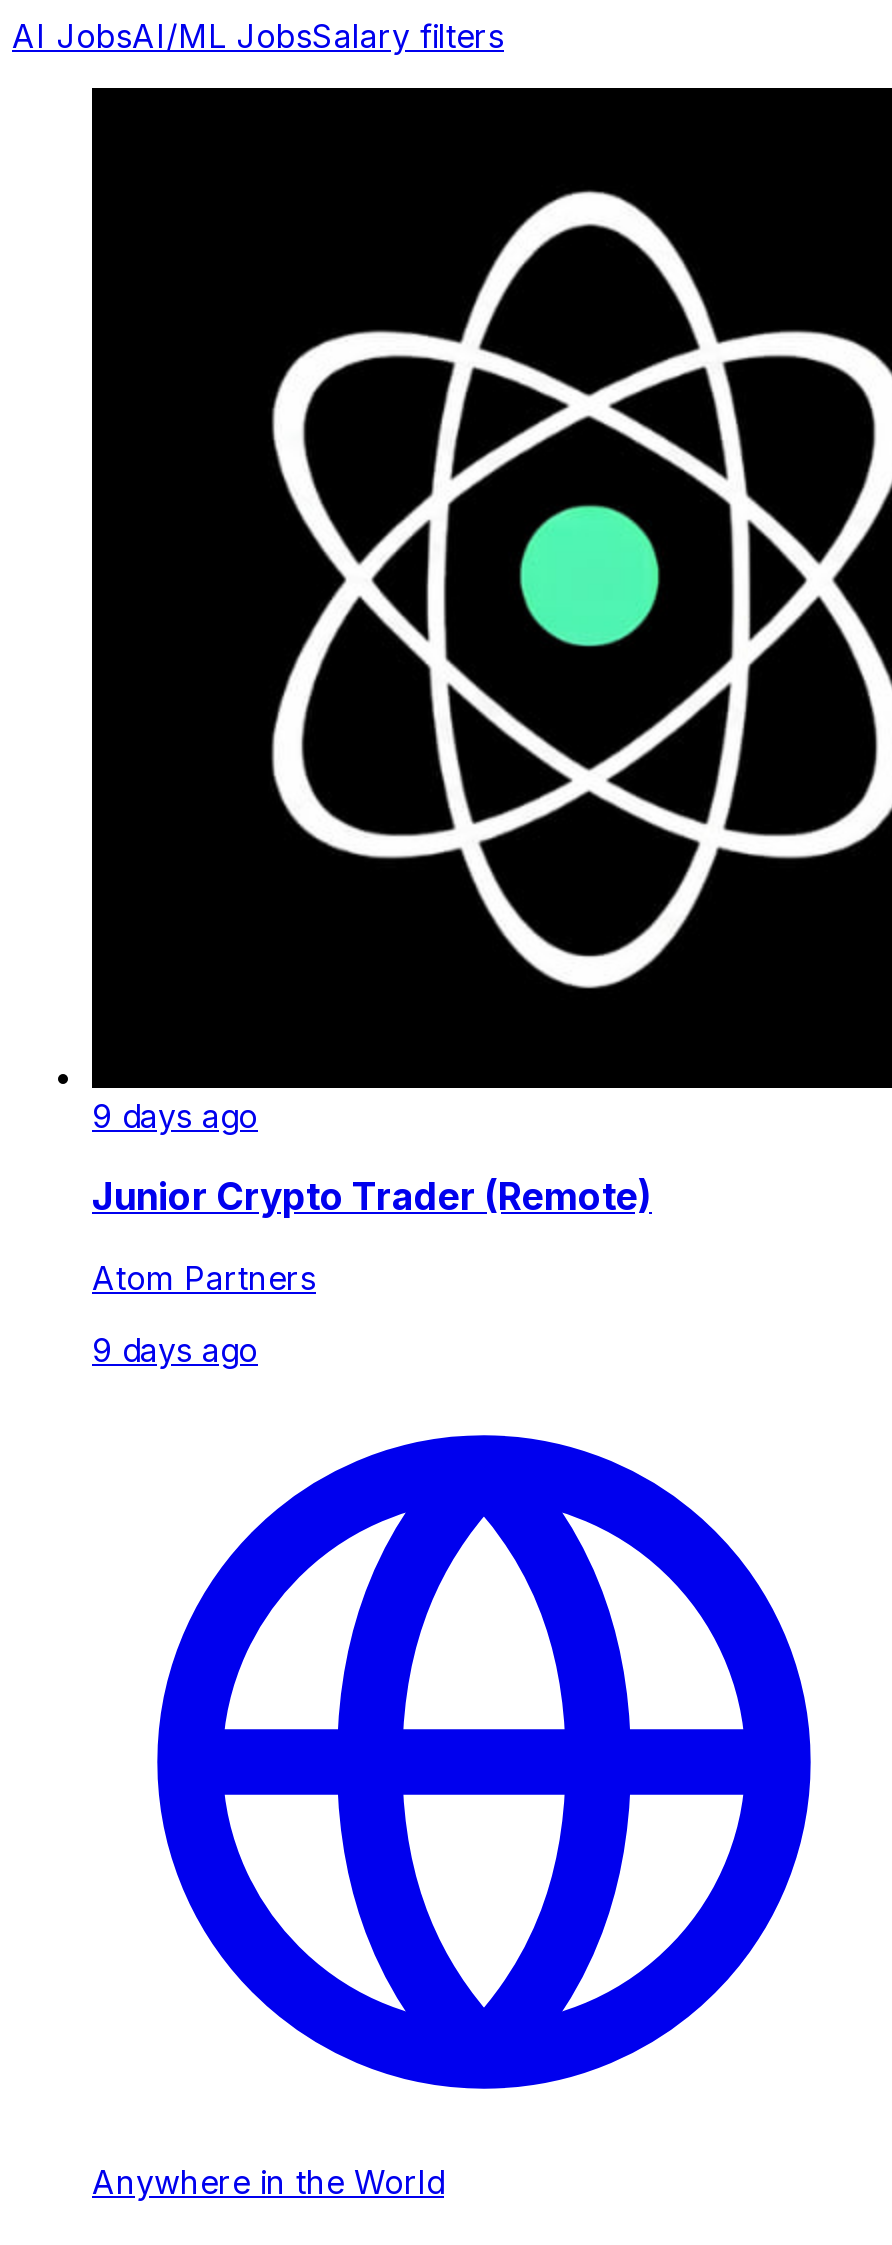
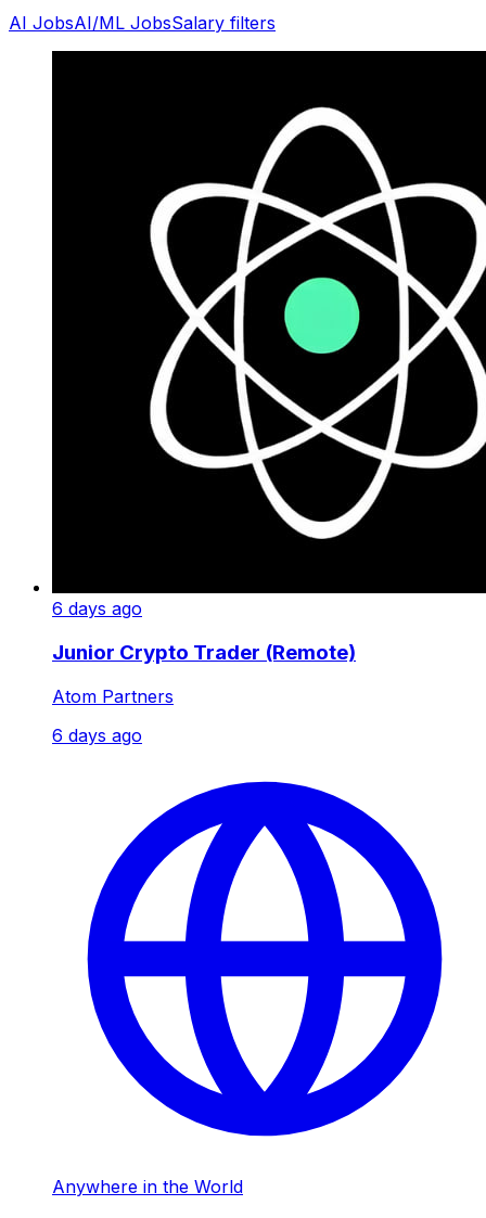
- 9 days ago
+ 6 days ago

- 9 days ago
+ 6 days ago
